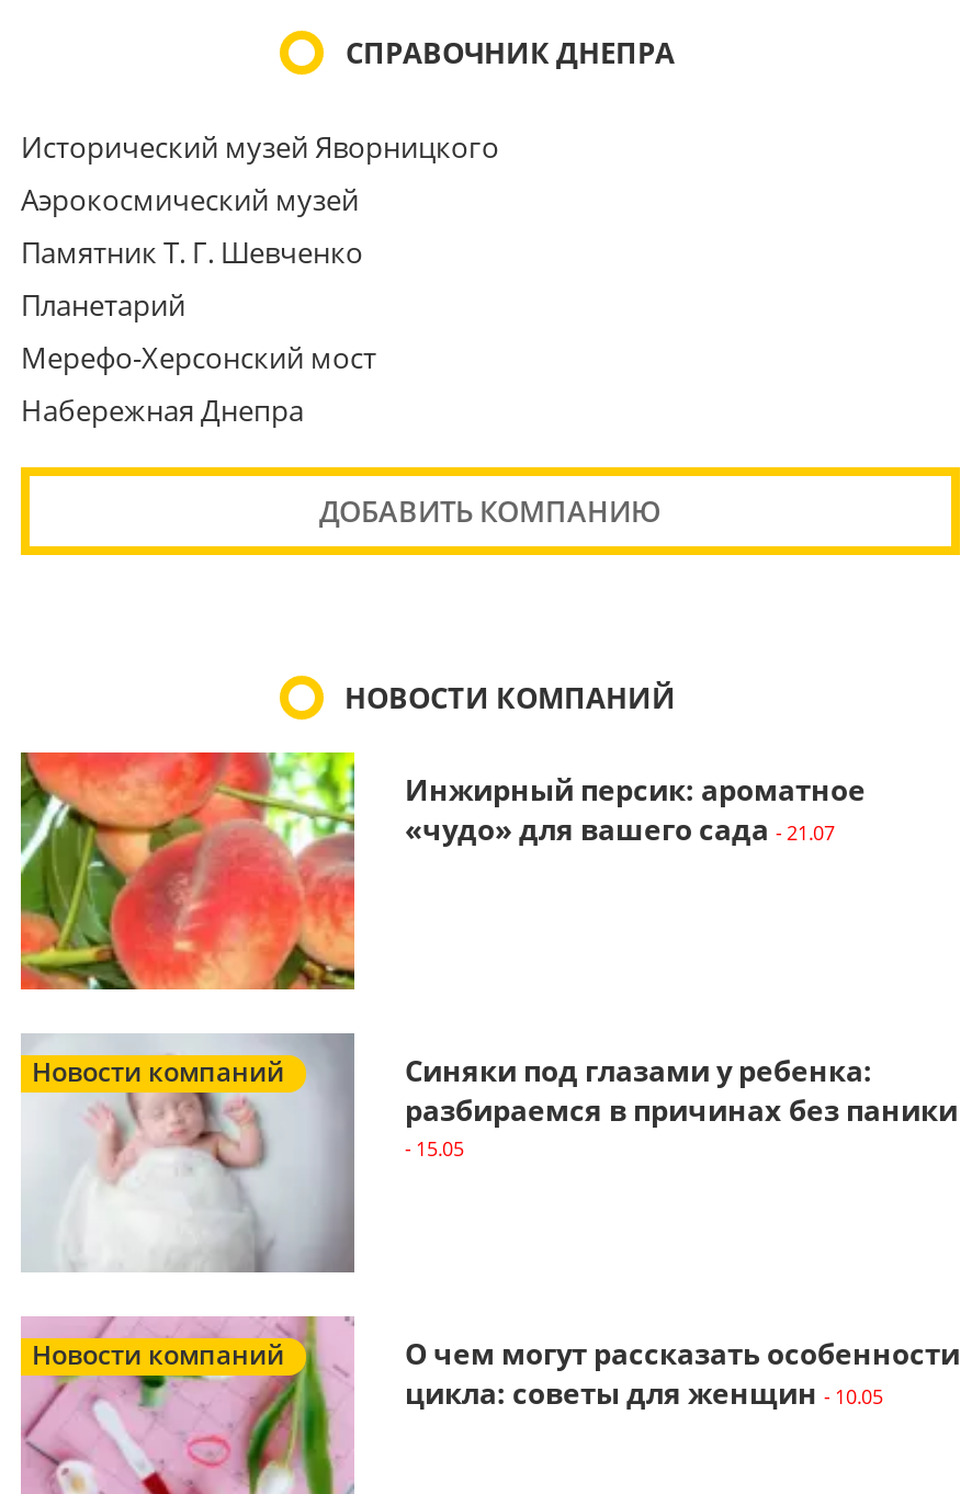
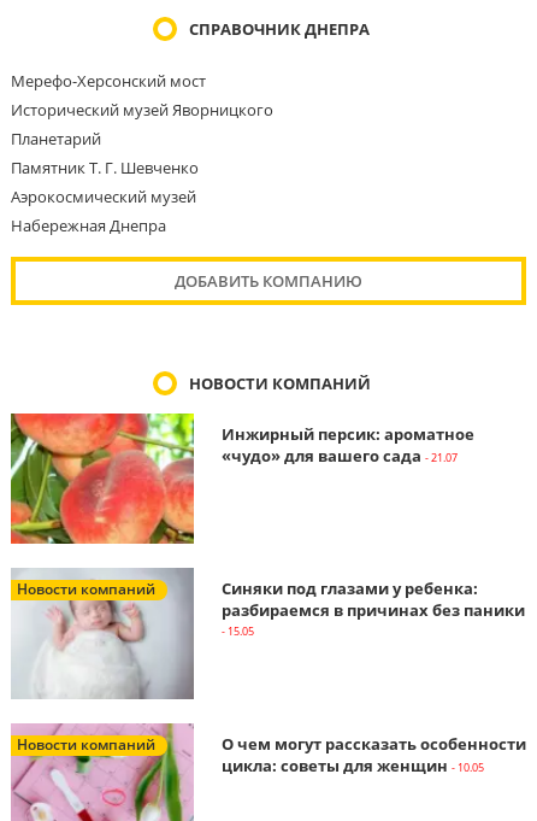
moved down: Исторический музей Яворницкого | Планетарий | Памятник Т. Г. Шевченко | Аэрокосмический музей

moved up: Мерефо-Херсонский мост
